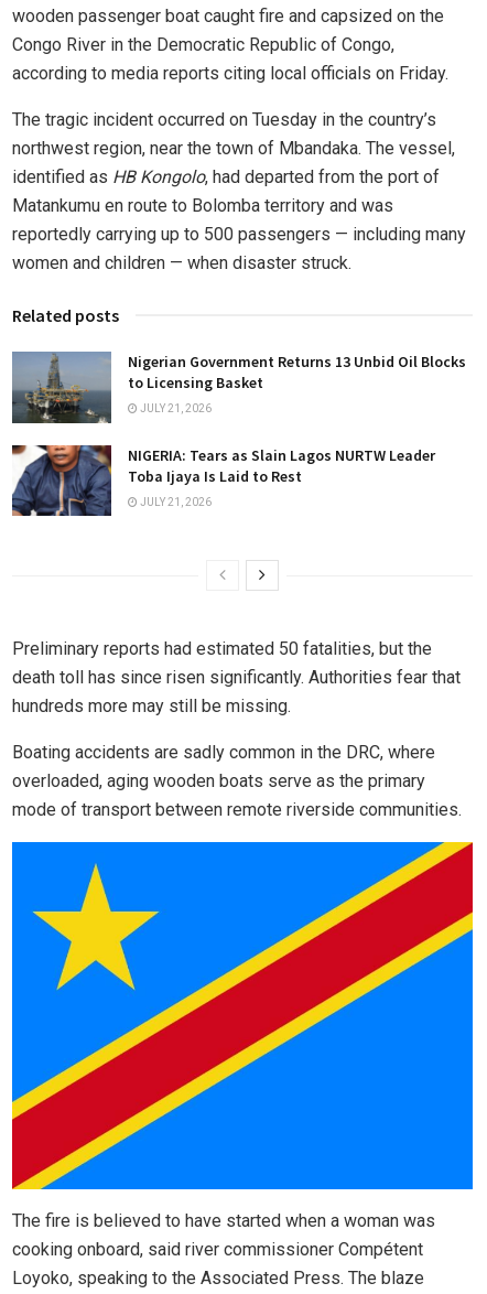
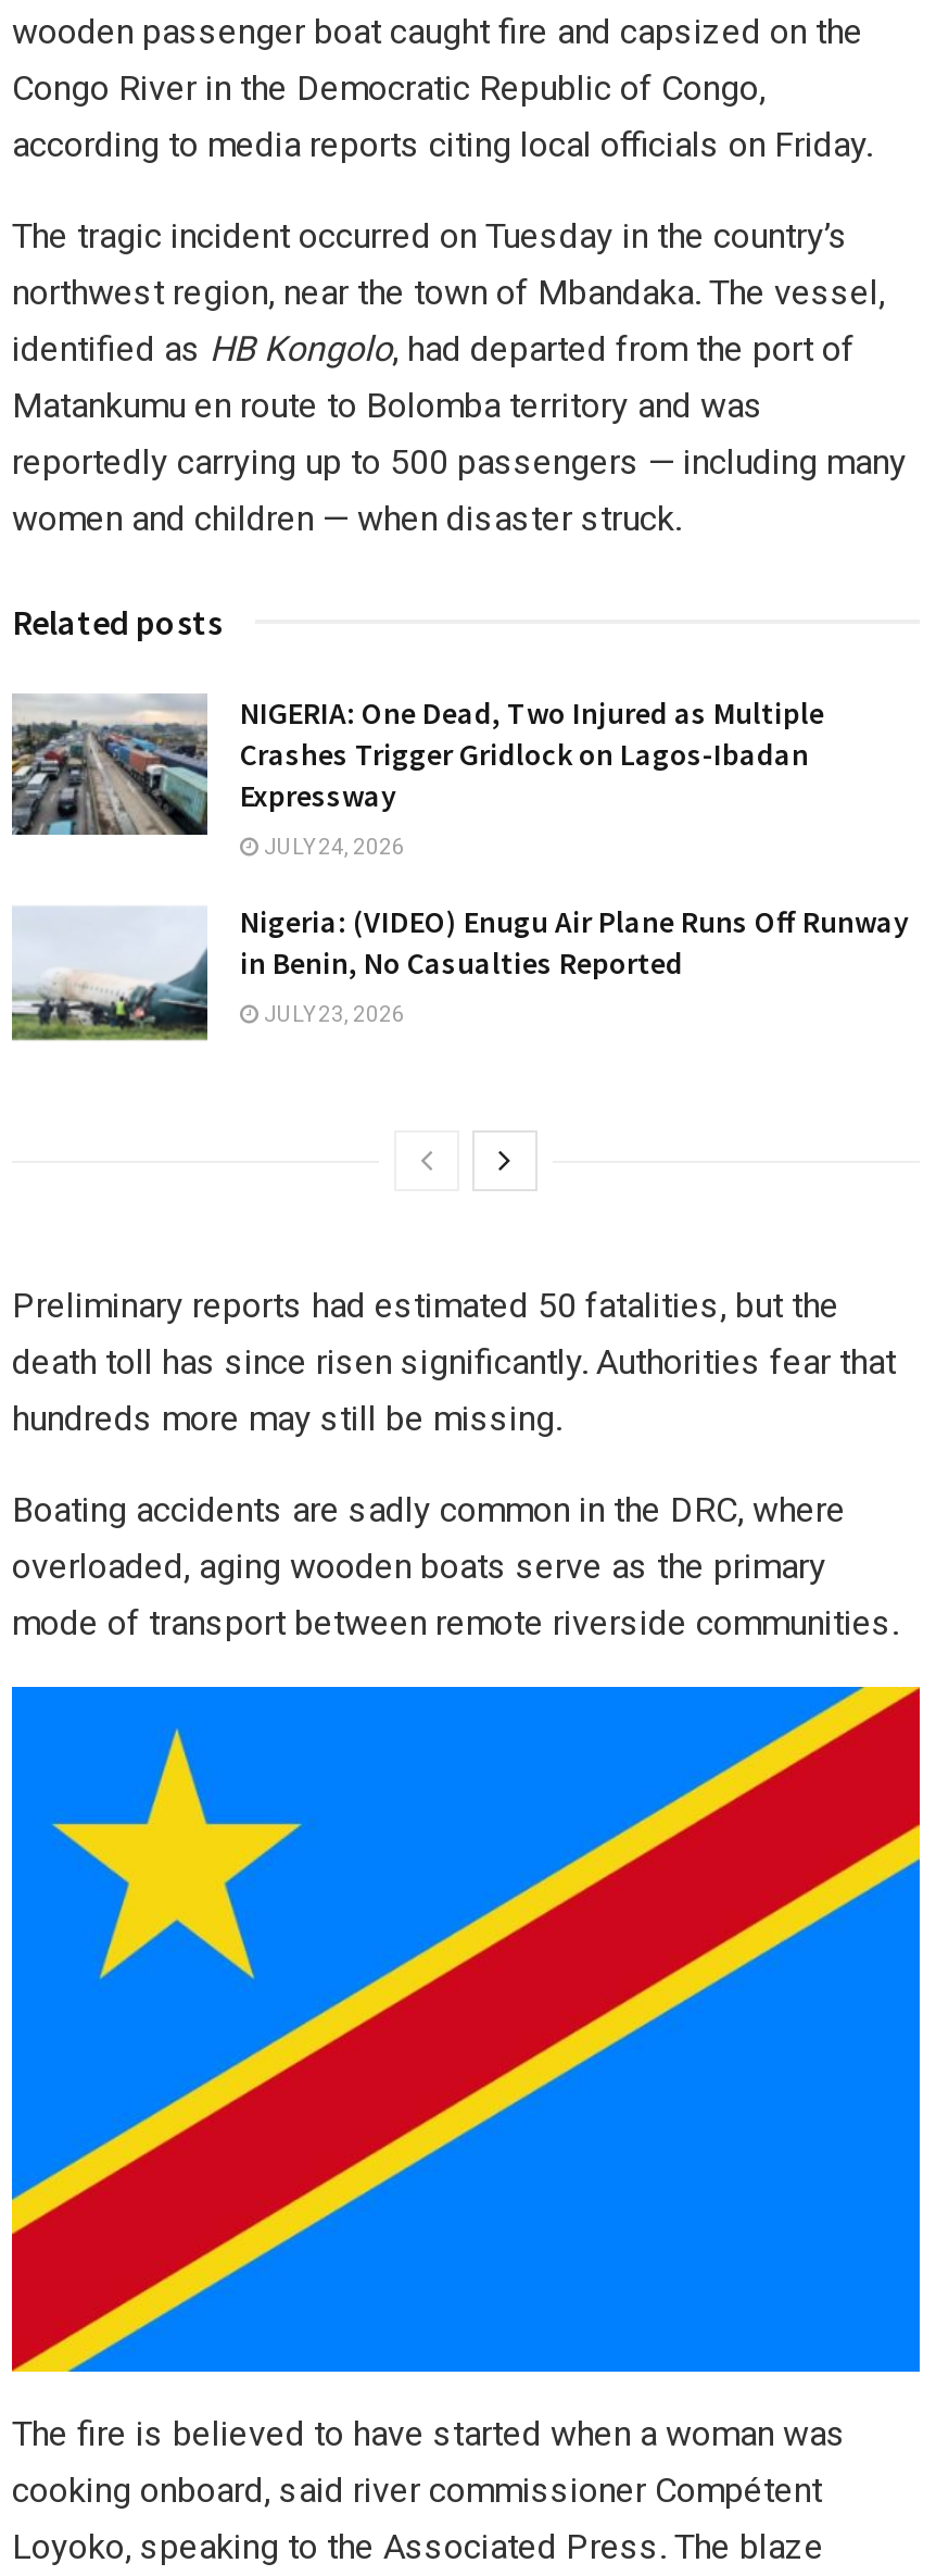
- [image]
- Nigerian Government Returns 13 Unbid Oil Blocks
- to Licensing Basket
+ [image]
+ NIGERIA: One Dead, Two Injured as Multiple
+ Crashes Trigger Gridlock on Lagos-Ibadan
+ Expressway

- JULY 21, 2026
+ JULY 24, 2026

- [image]
- NIGERIA: Tears as Slain Lagos NURTW Leader
- Toba Ijaya Is Laid to Rest
+ [image]
+ Nigeria: (VIDEO) Enugu Air Plane Runs Off Runway
+ in Benin, No Casualties Reported

- JULY 21, 2026
+ JULY 23, 2026
